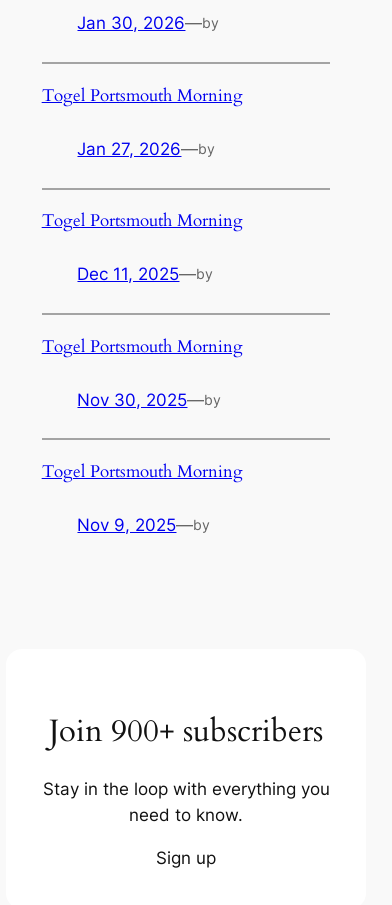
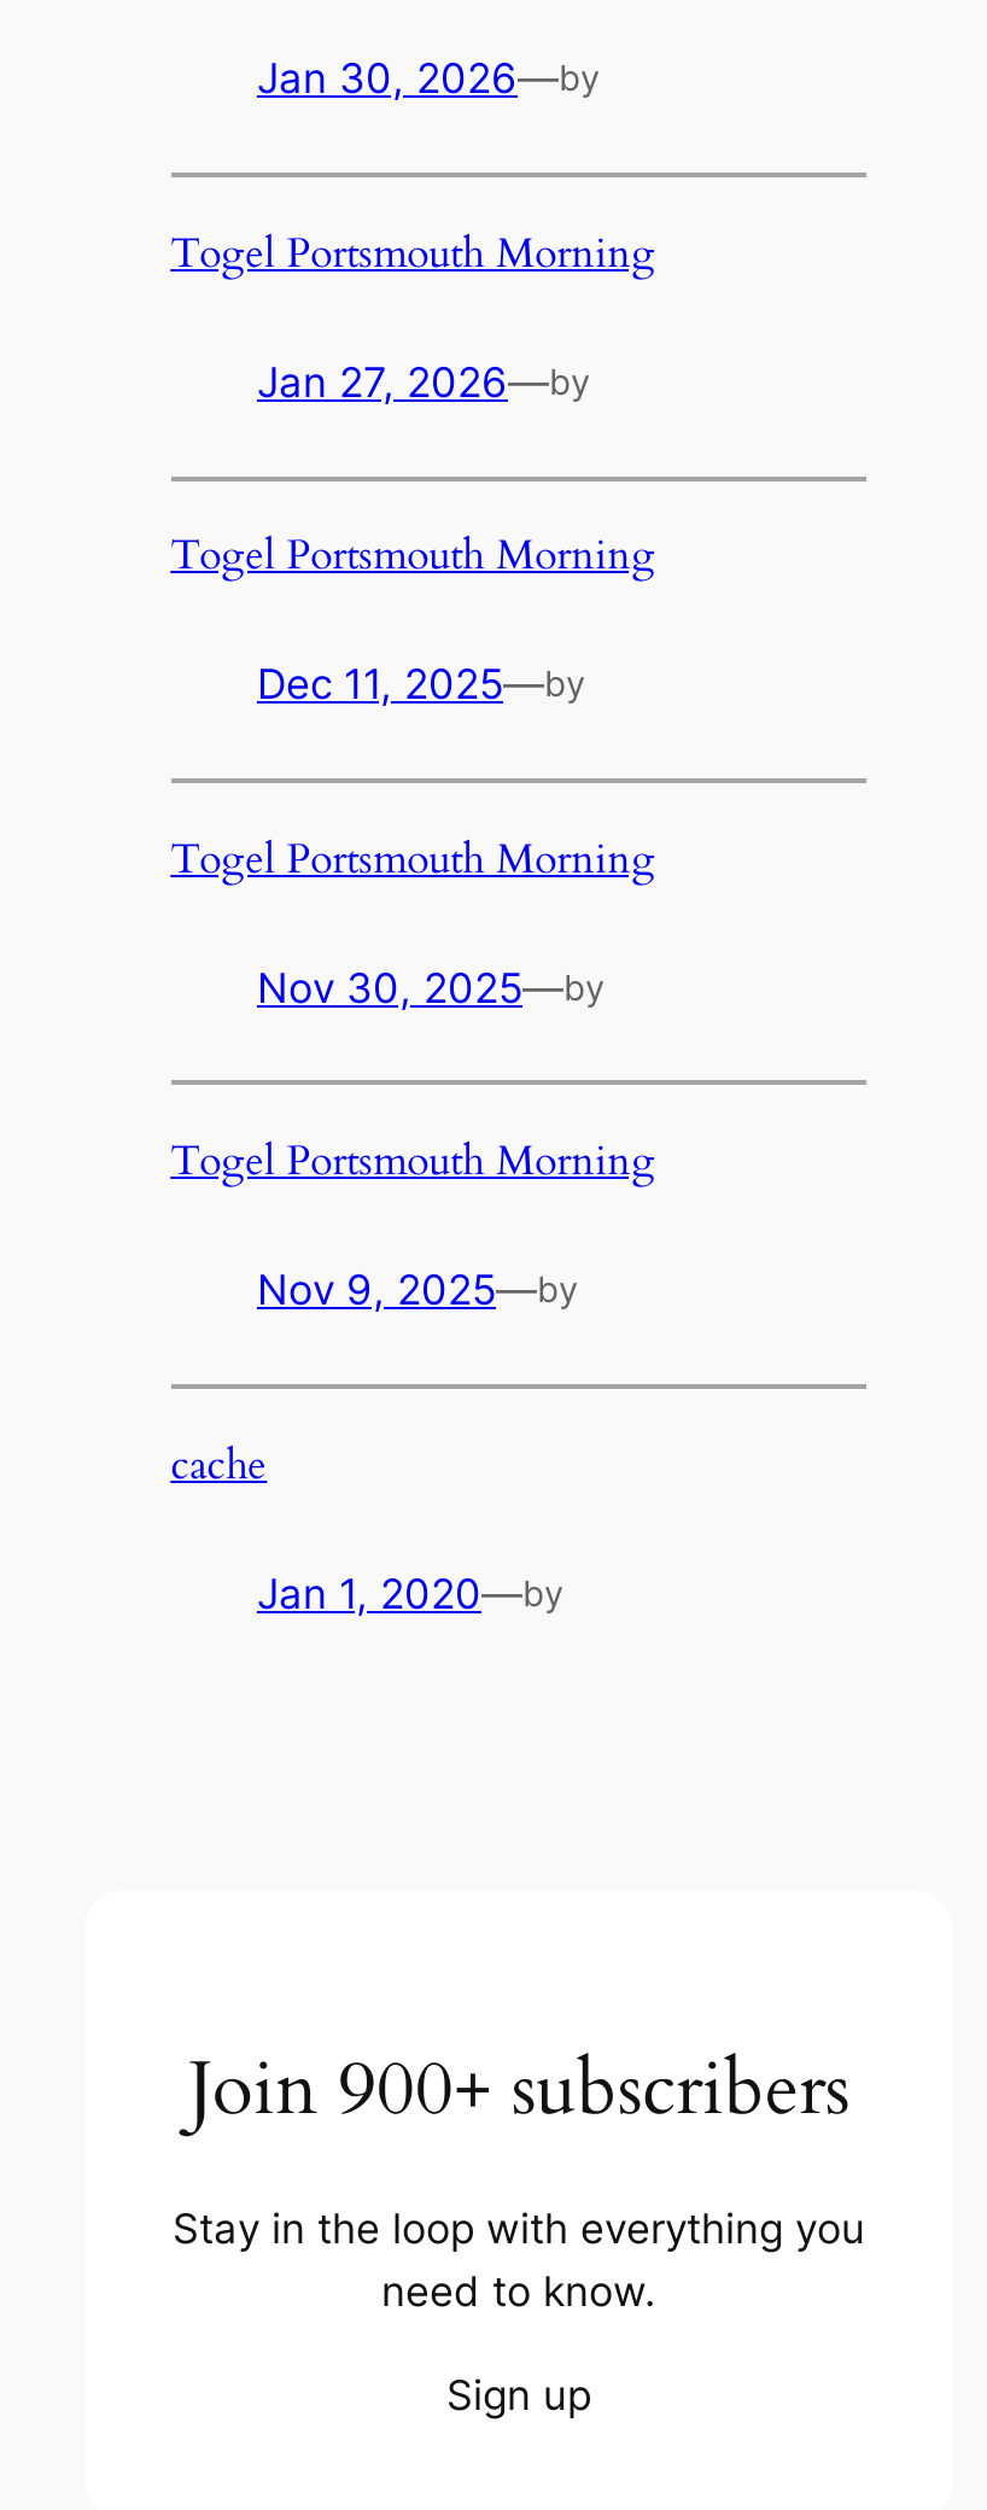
+ cache
+ Jan 1, 2020—by
